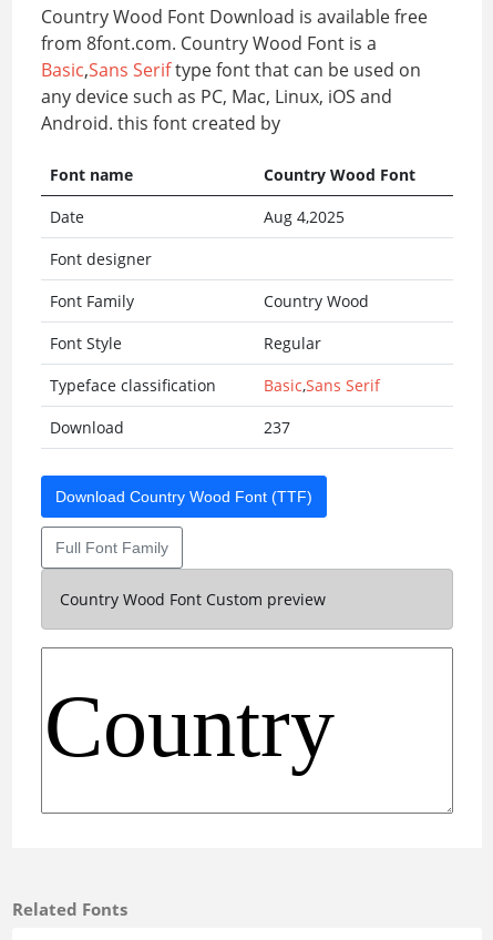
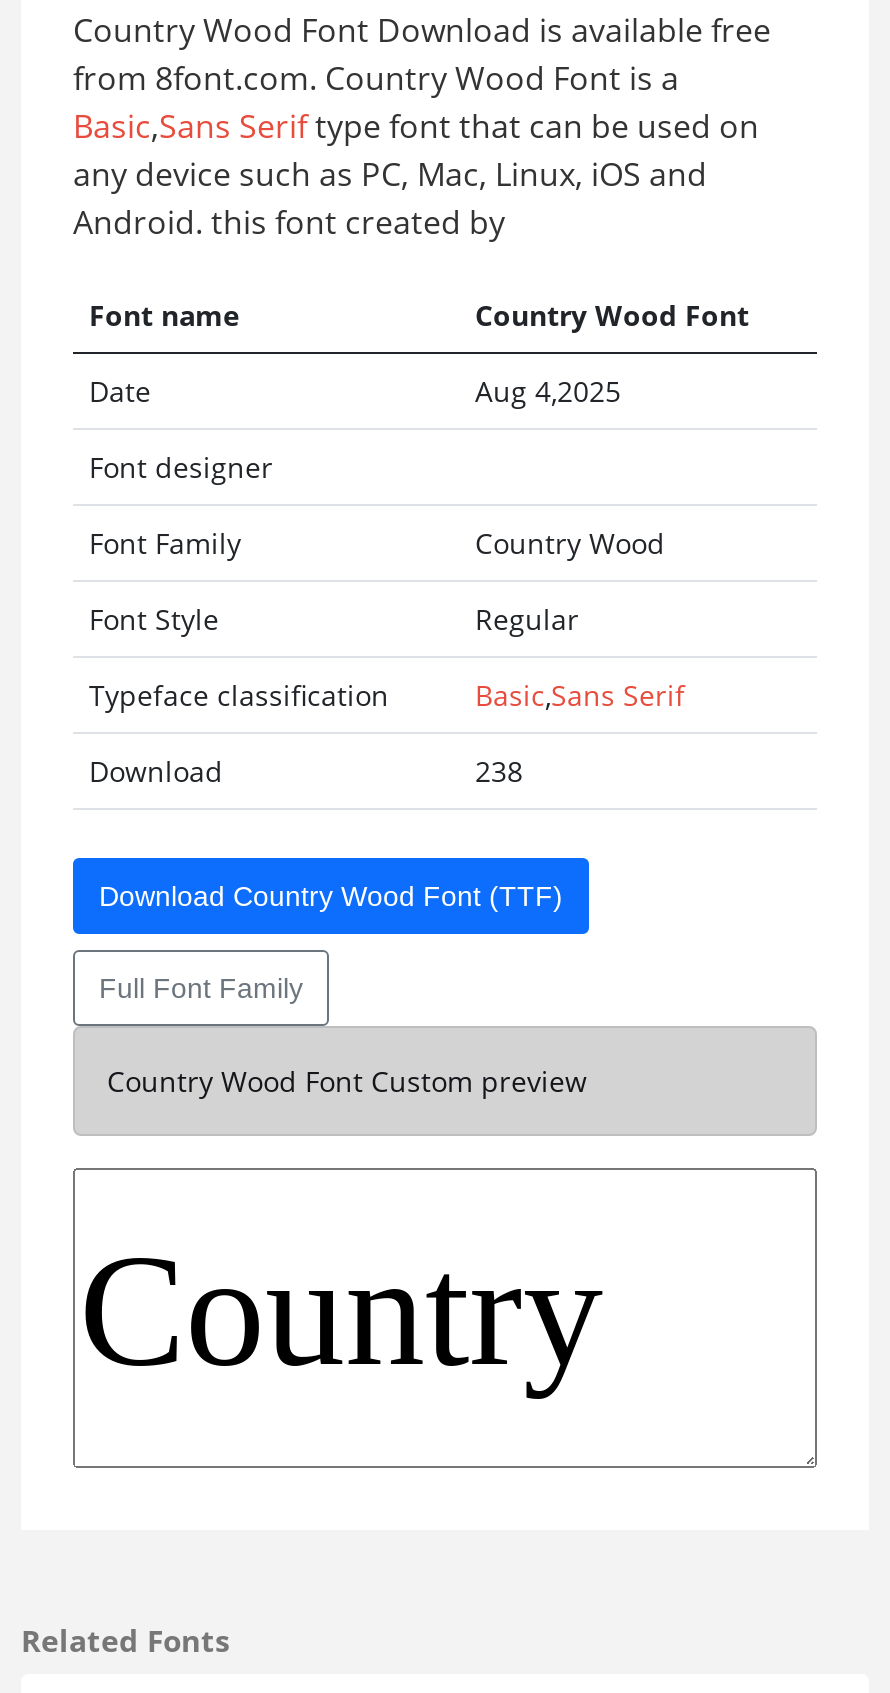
- 237
+ 238
